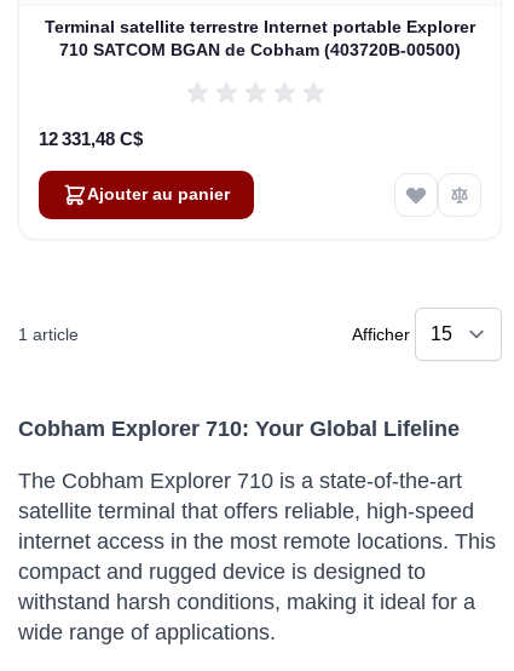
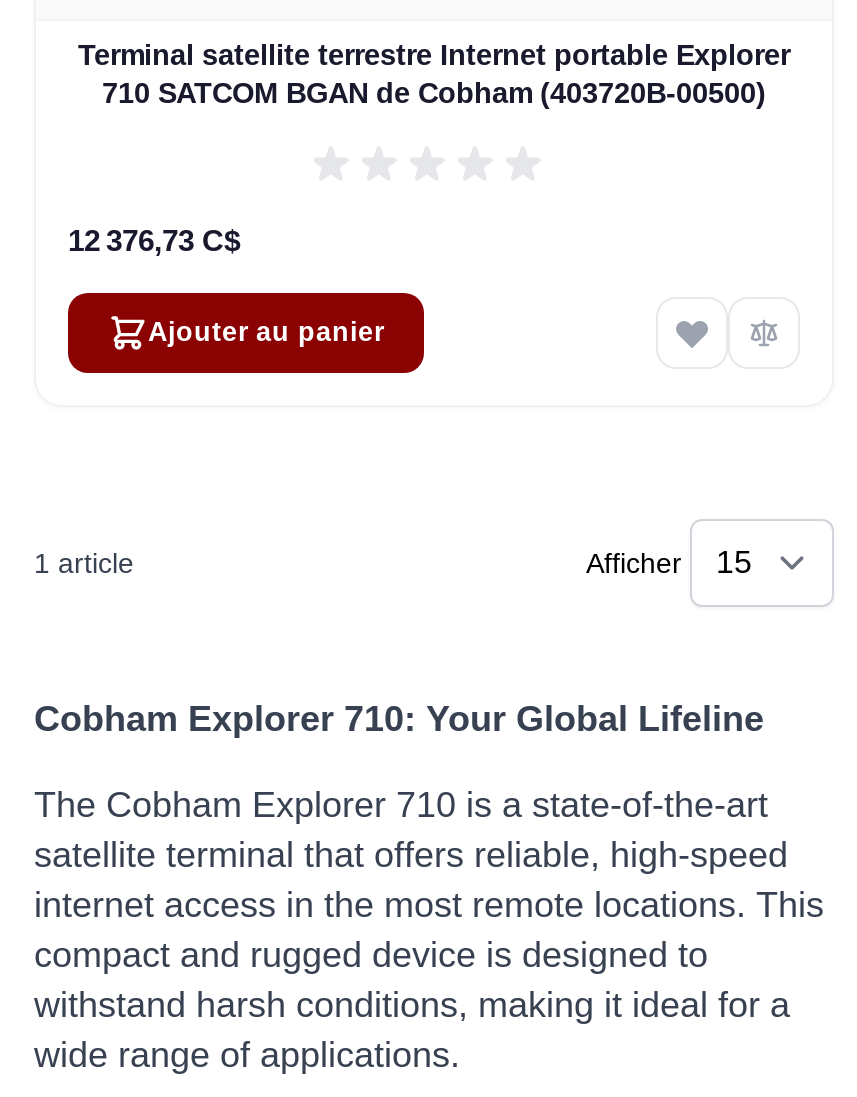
- 12 331,48 C$
+ 12 376,73 C$
